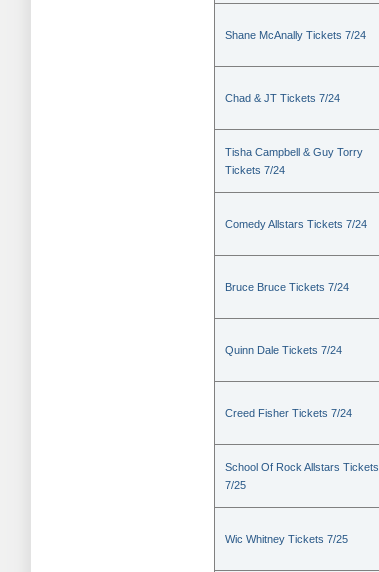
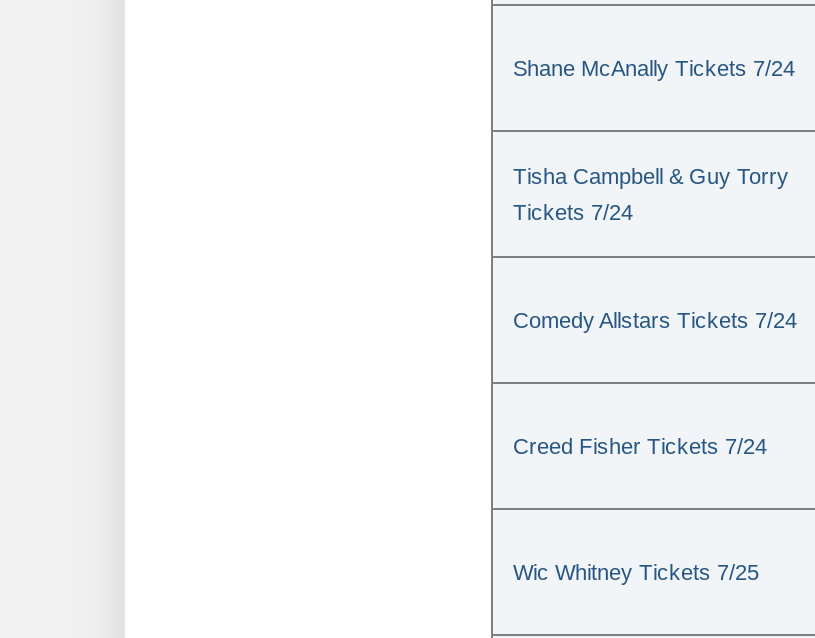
- Chad & JT Tickets 7/24

- Bruce Bruce Tickets 7/24

- Quinn Dale Tickets 7/24

- School Of Rock Allstars Tickets
- 7/25
